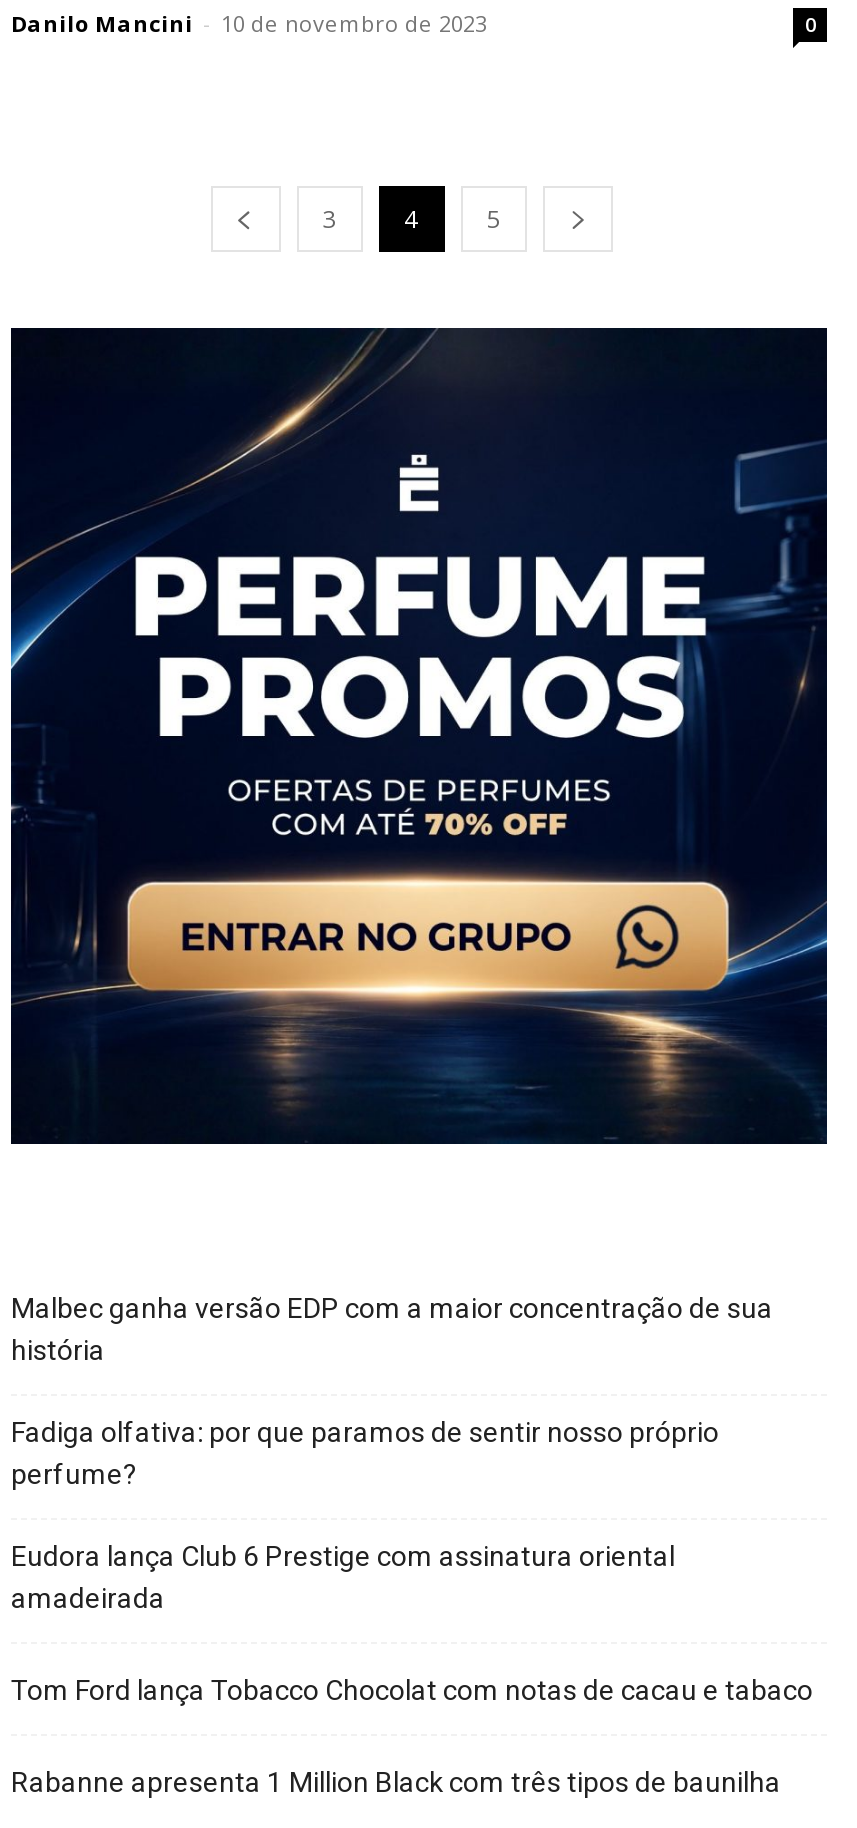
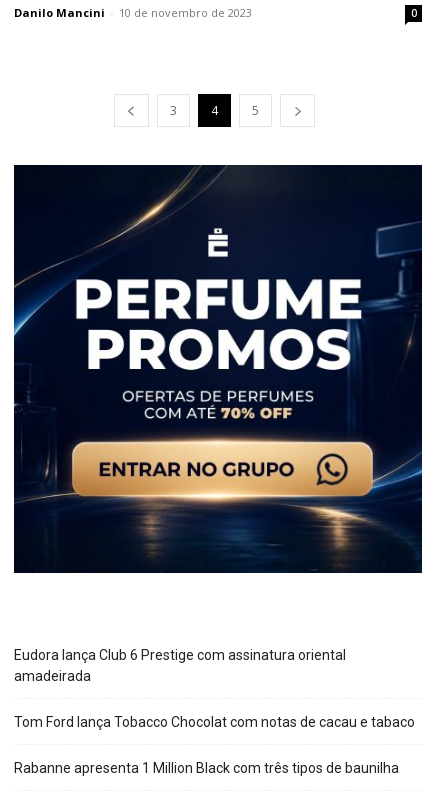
- Malbec ganha versão EDP com a maior concentração de sua
- história
- Fadiga olfativa: por que paramos de sentir nosso próprio
- perfume?
